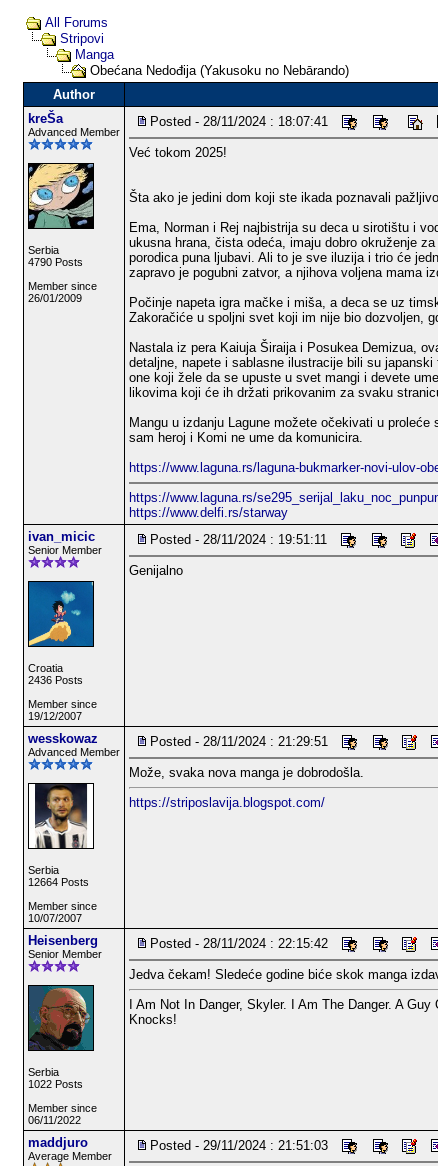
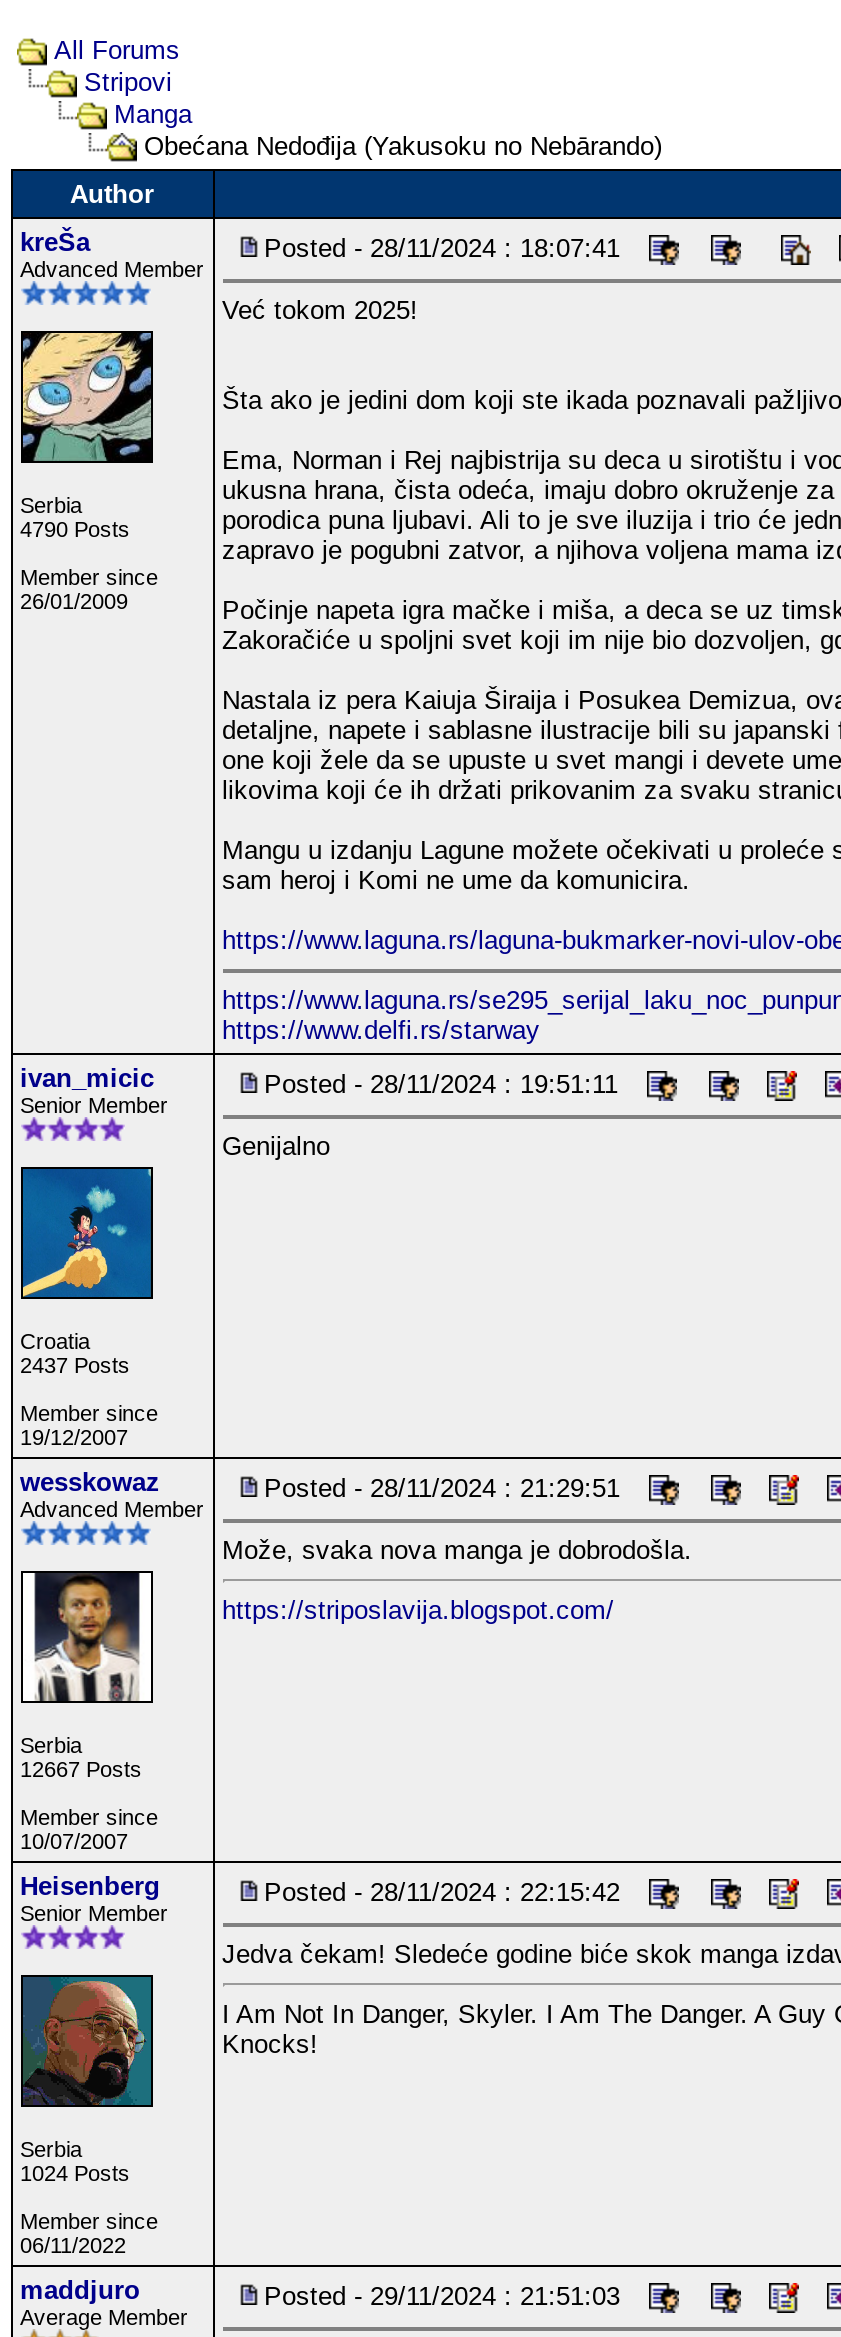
- 2436 Posts
+ 2437 Posts

- 12664 Posts
+ 12667 Posts

- 1022 Posts
+ 1024 Posts
